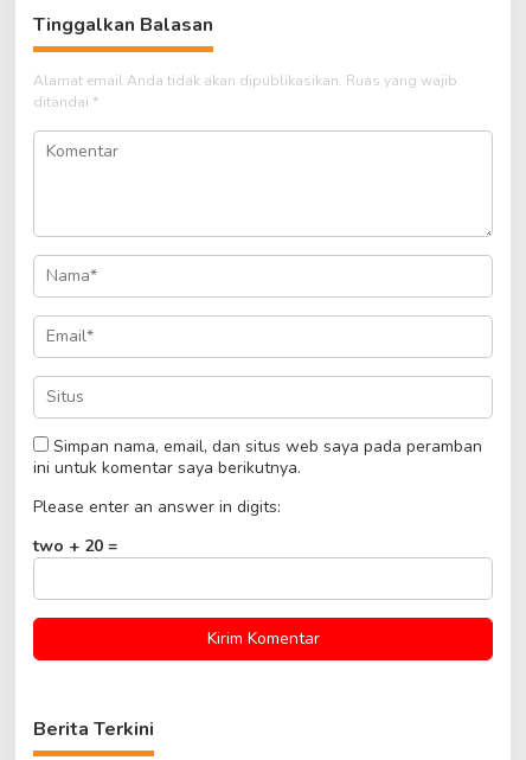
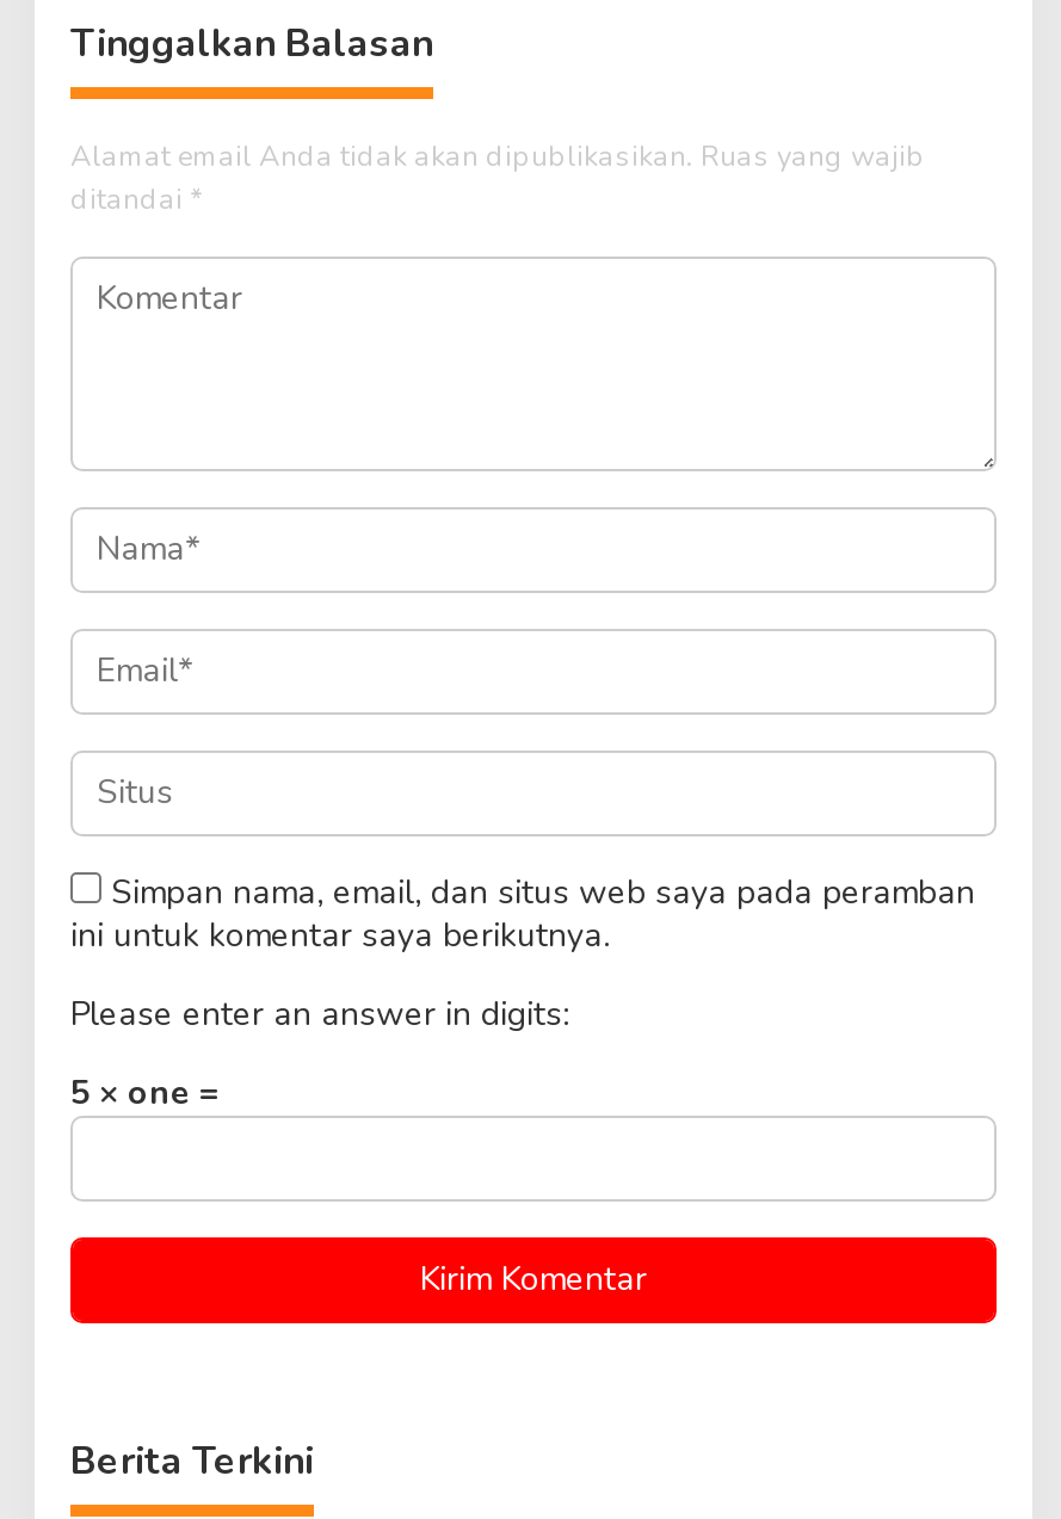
- two + 20 =
+ 5 × one =
